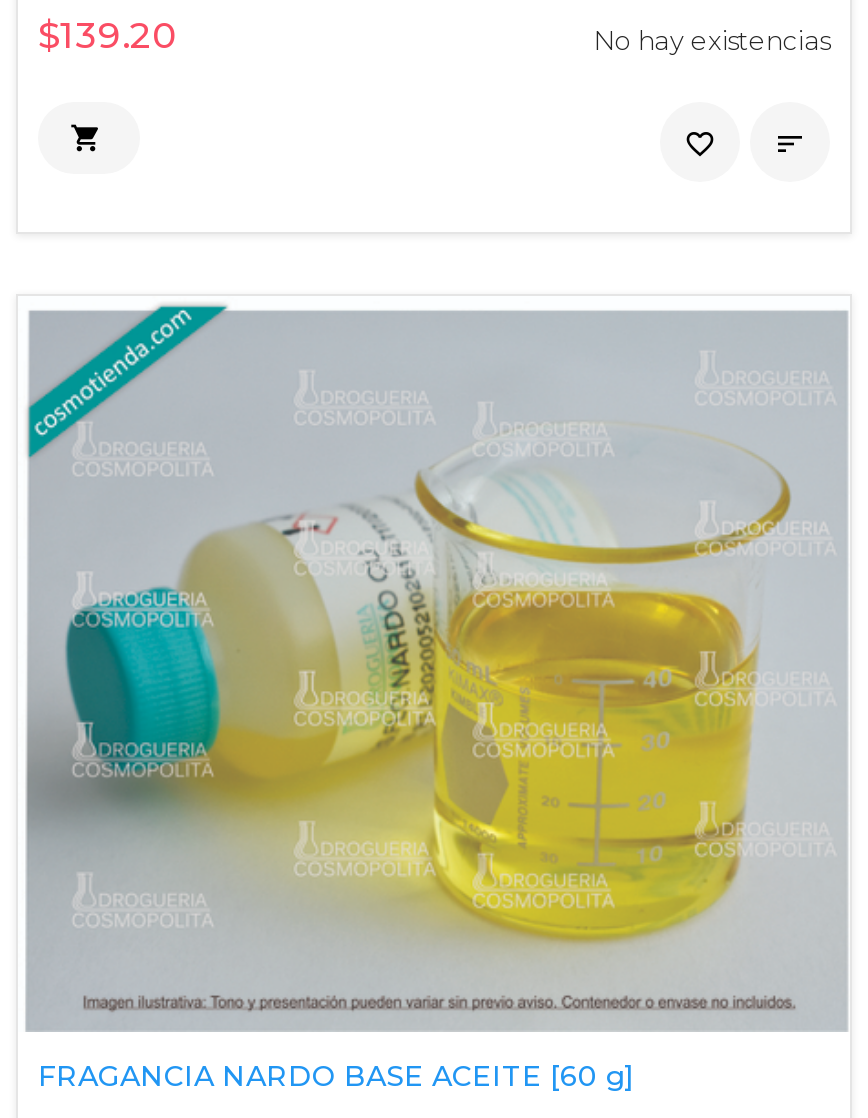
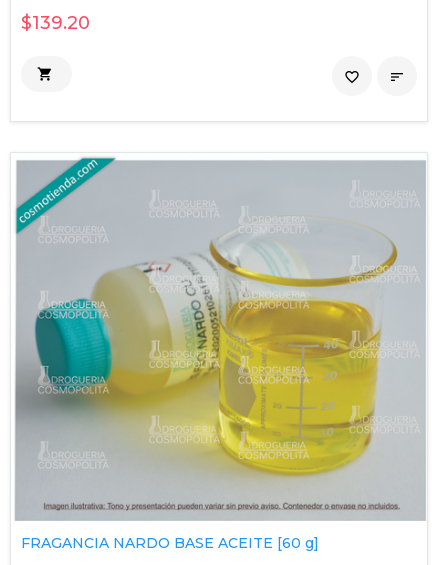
- No hay existencias
